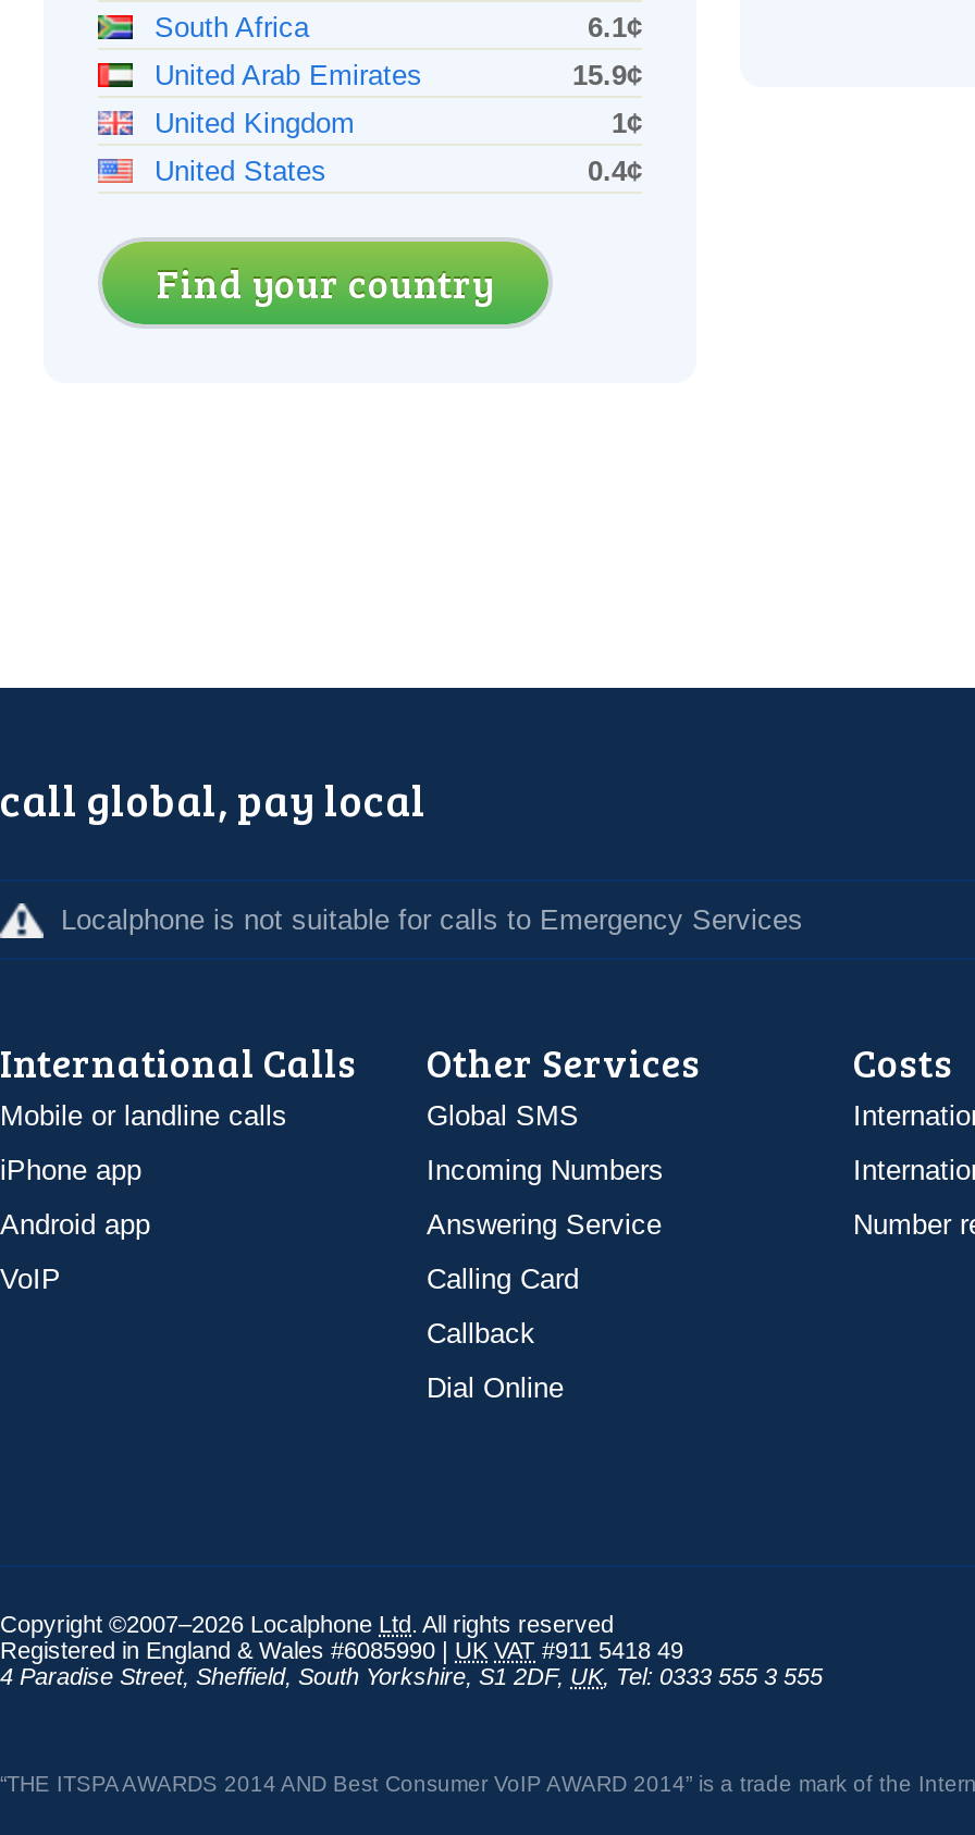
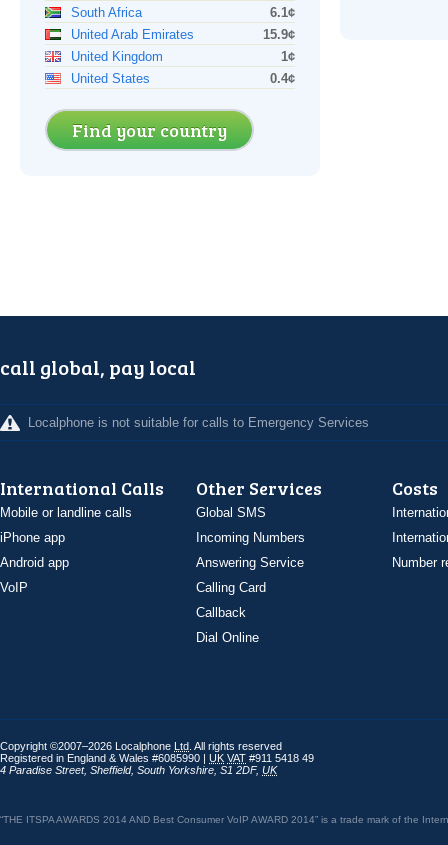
- 4 Paradise Street, Sheffield, South Yorkshire,S1 2DF, UK, Tel: 0333 555 3 555
+ 4 Paradise Street, Sheffield, South Yorkshire,S1 2DF, UK
